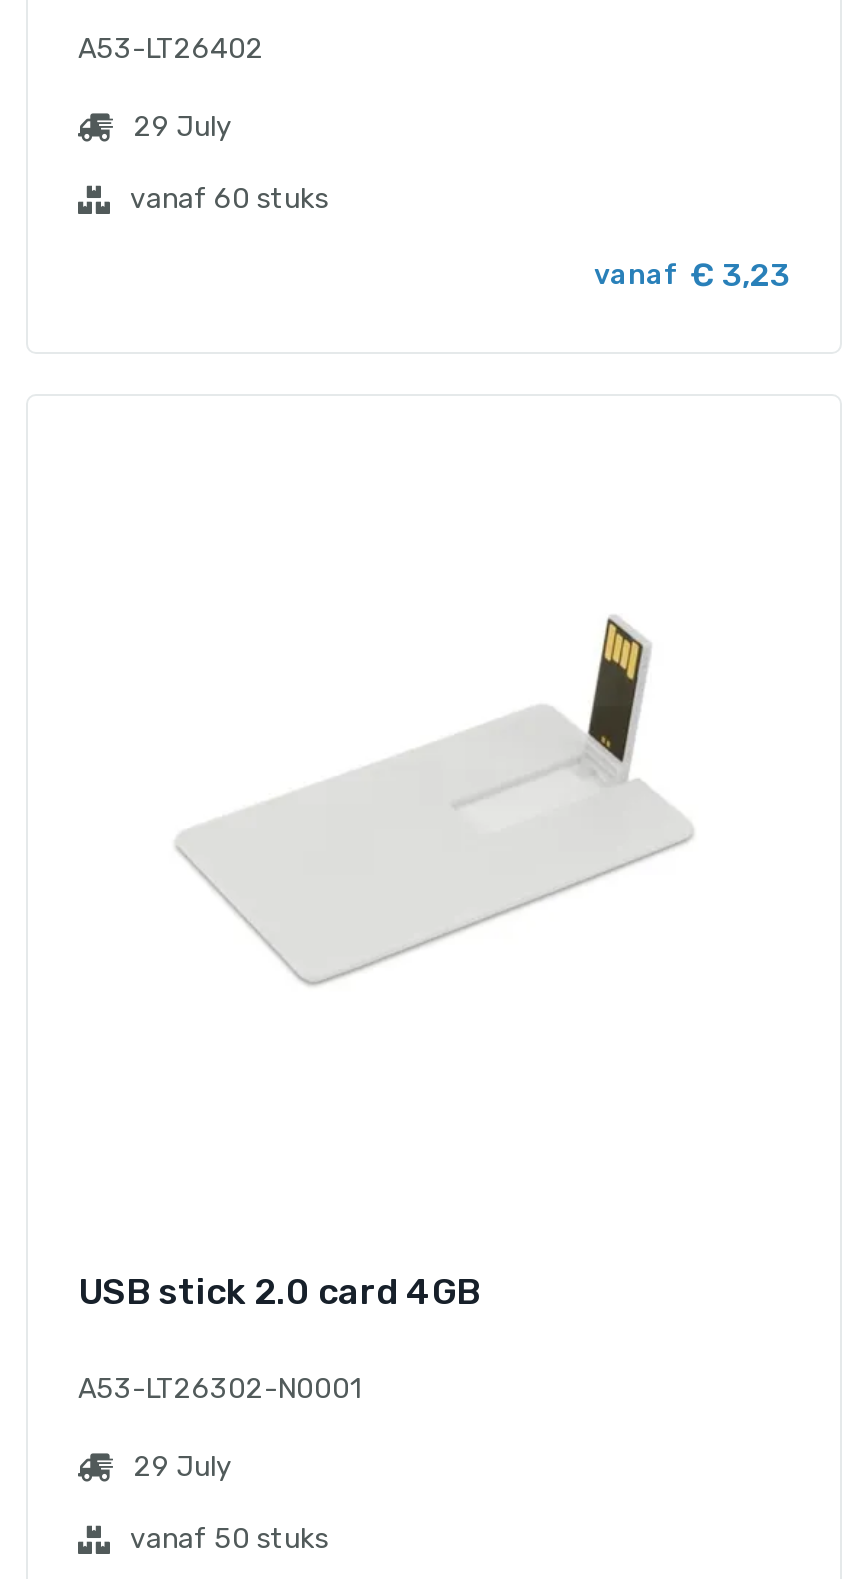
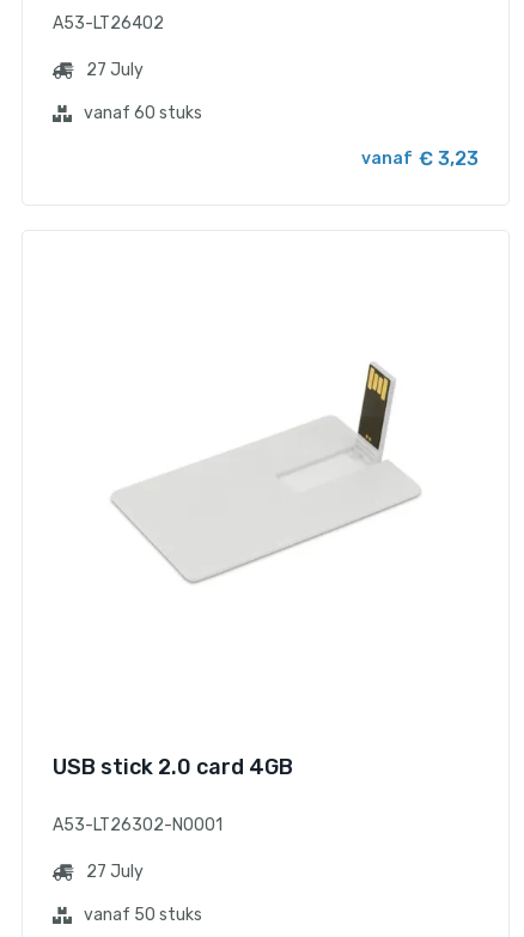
- 29 July
+ 27 July

- 29 July
+ 27 July
